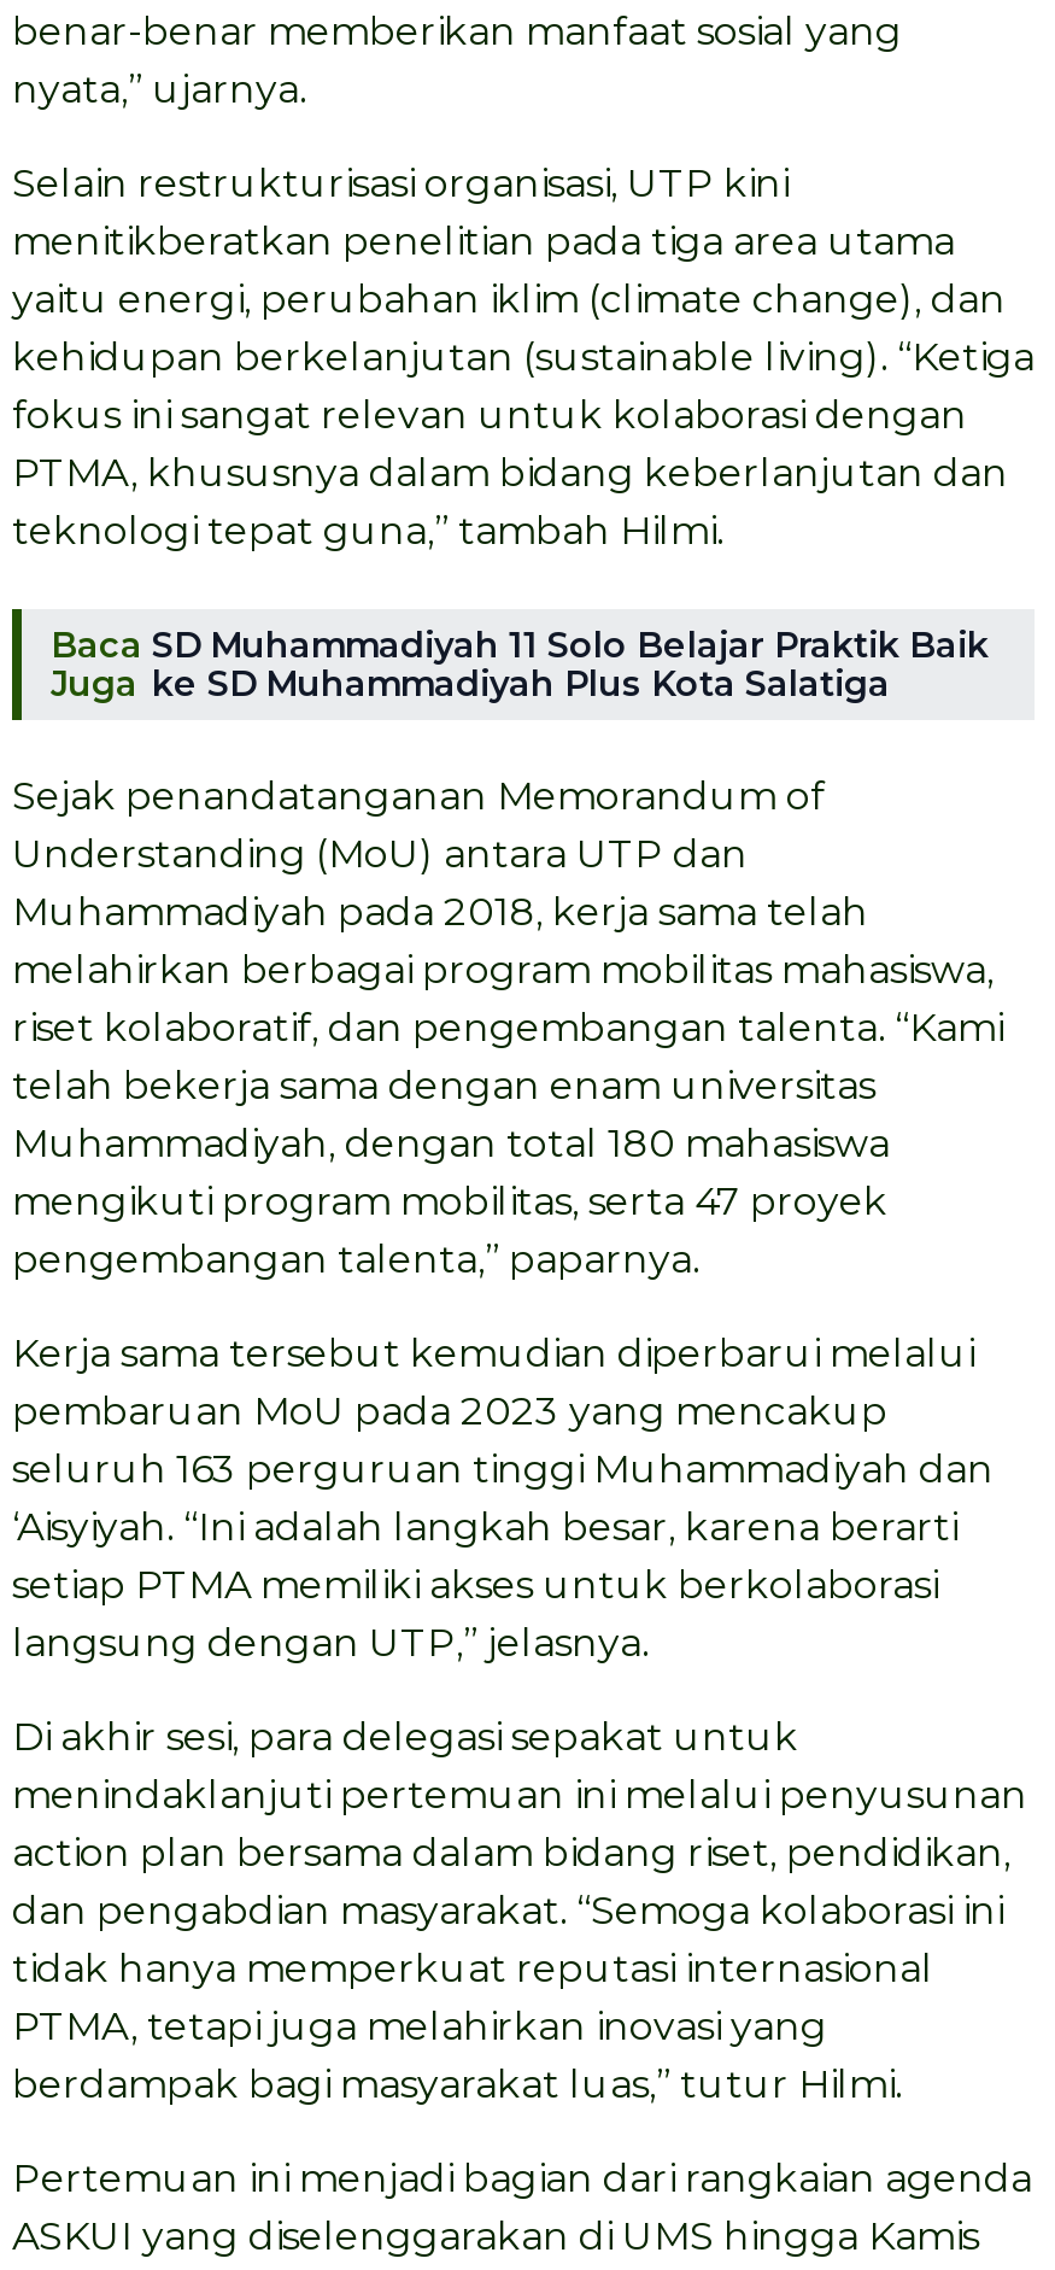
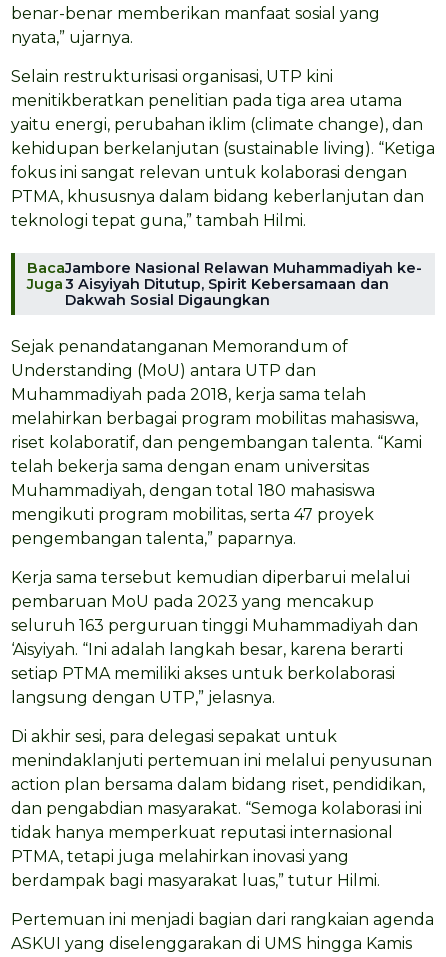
- SD Muhammadiyah 11 Solo Belajar Praktik Baik
- ke SD Muhammadiyah Plus Kota Salatiga
+ Jambore Nasional Relawan Muhammadiyah ke-
+ 3 Aisyiyah Ditutup, Spirit Kebersamaan dan
+ Dakwah Sosial Digaungkan
